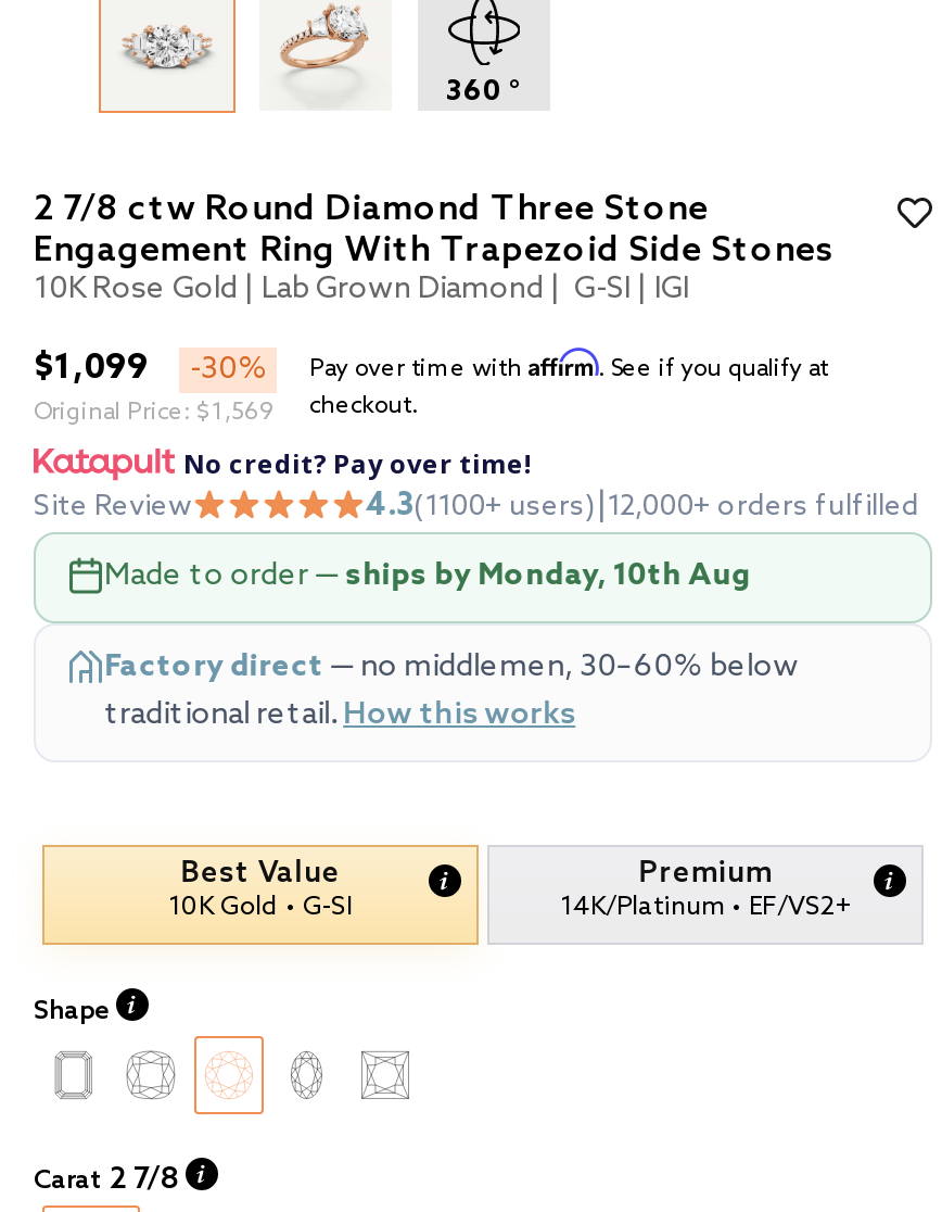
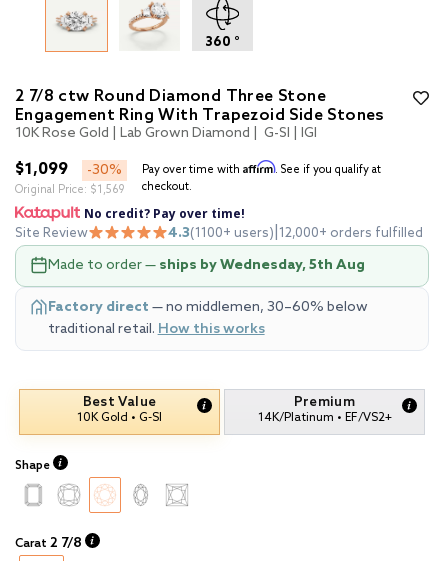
- Made to order — ships by Monday, 10th Aug
+ Made to order — ships by Wednesday, 5th Aug
